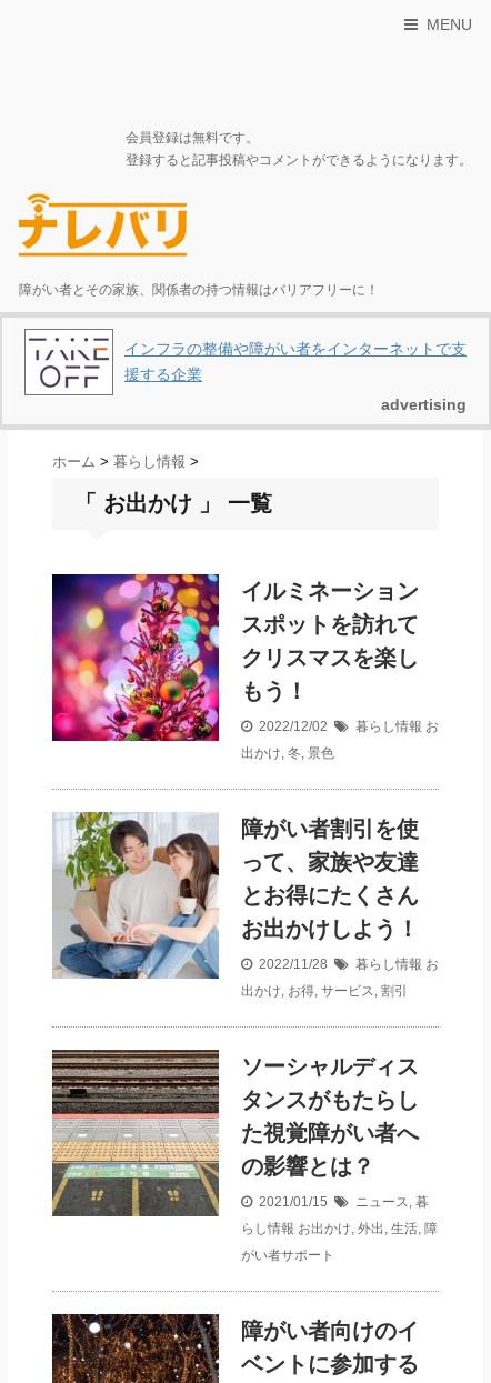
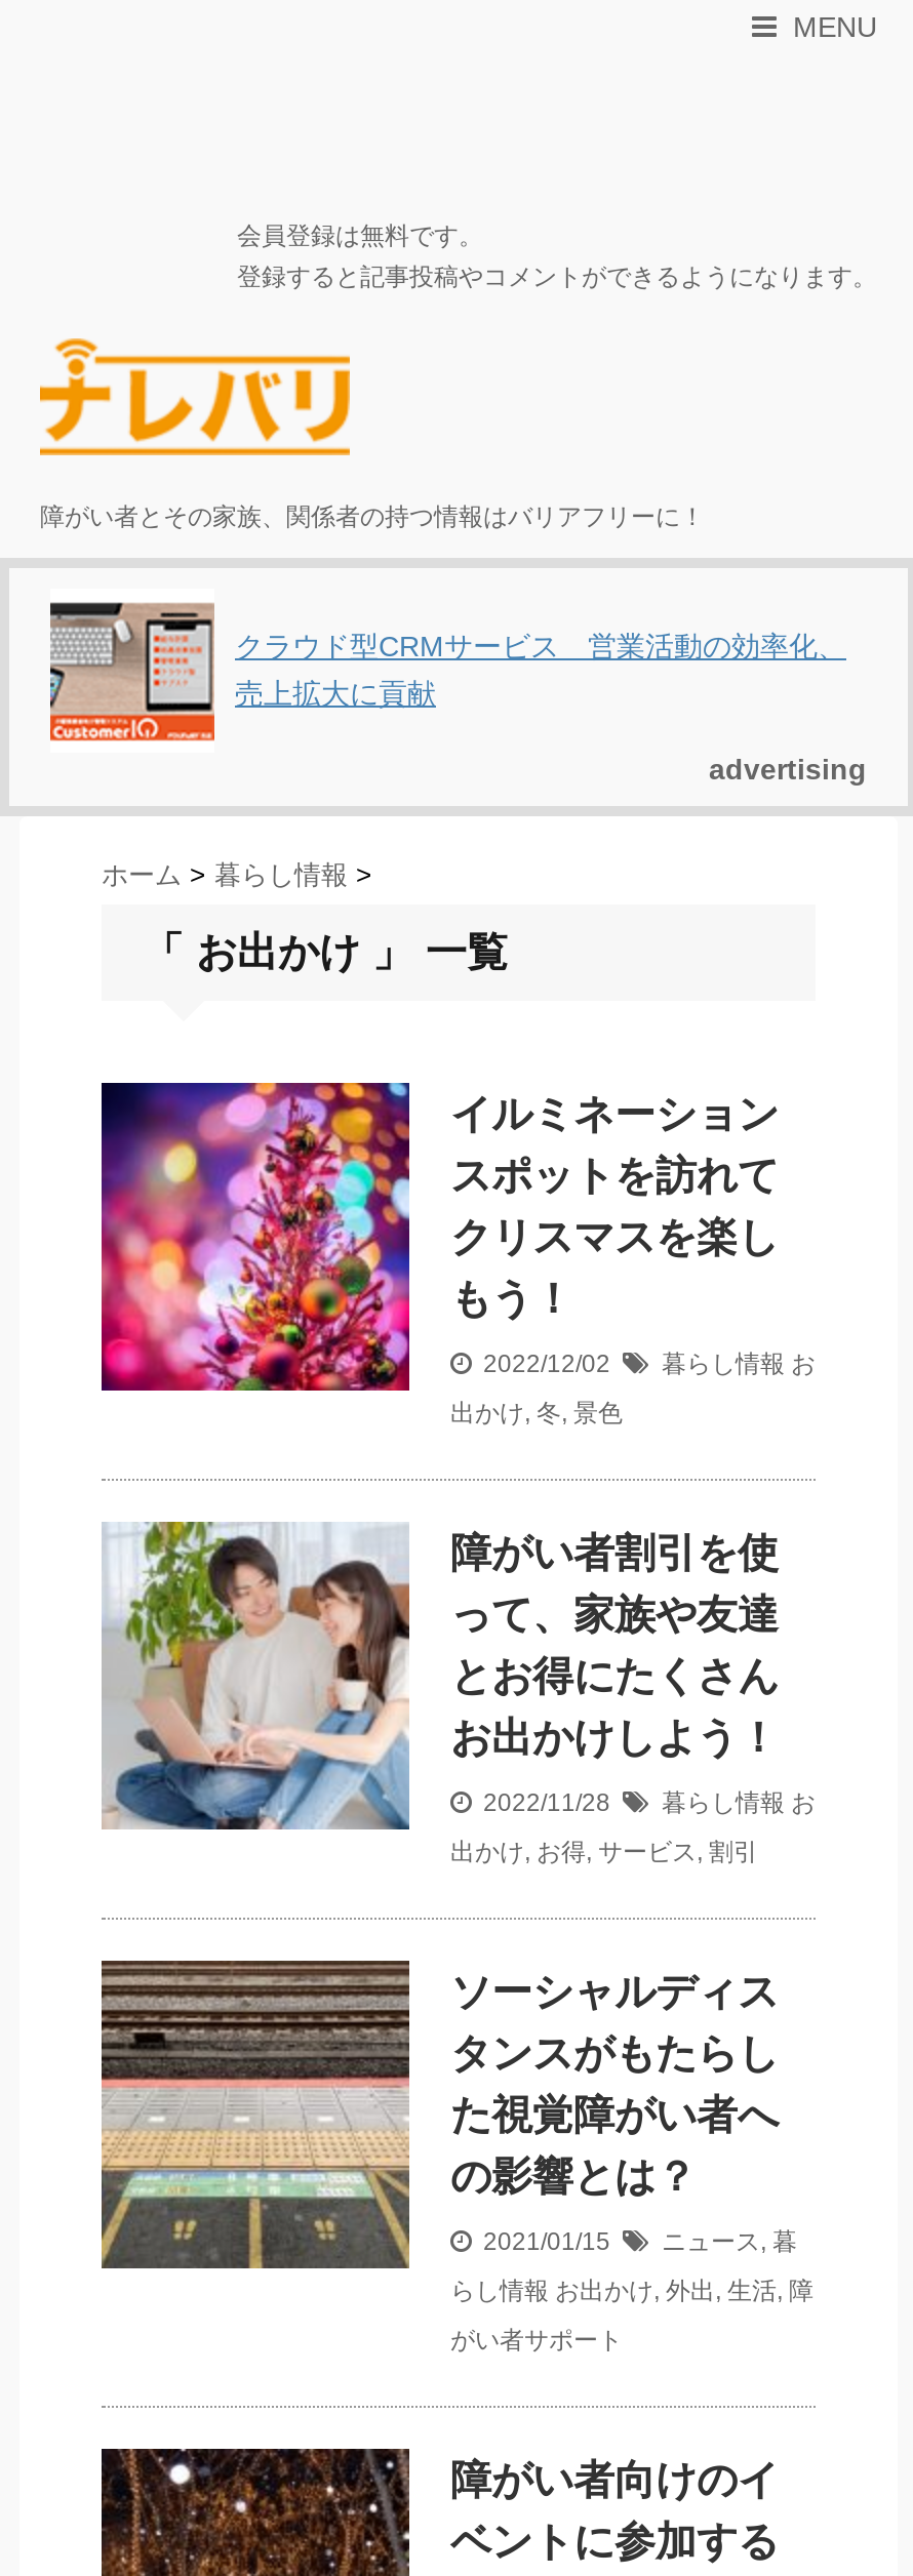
- [image]
- インフラの整備や障がい者をインターネットで支
- 援する企業
+ [image]
+ クラウド型CRMサービス 営業活動の効率化、
+ 売上拡大に貢献
